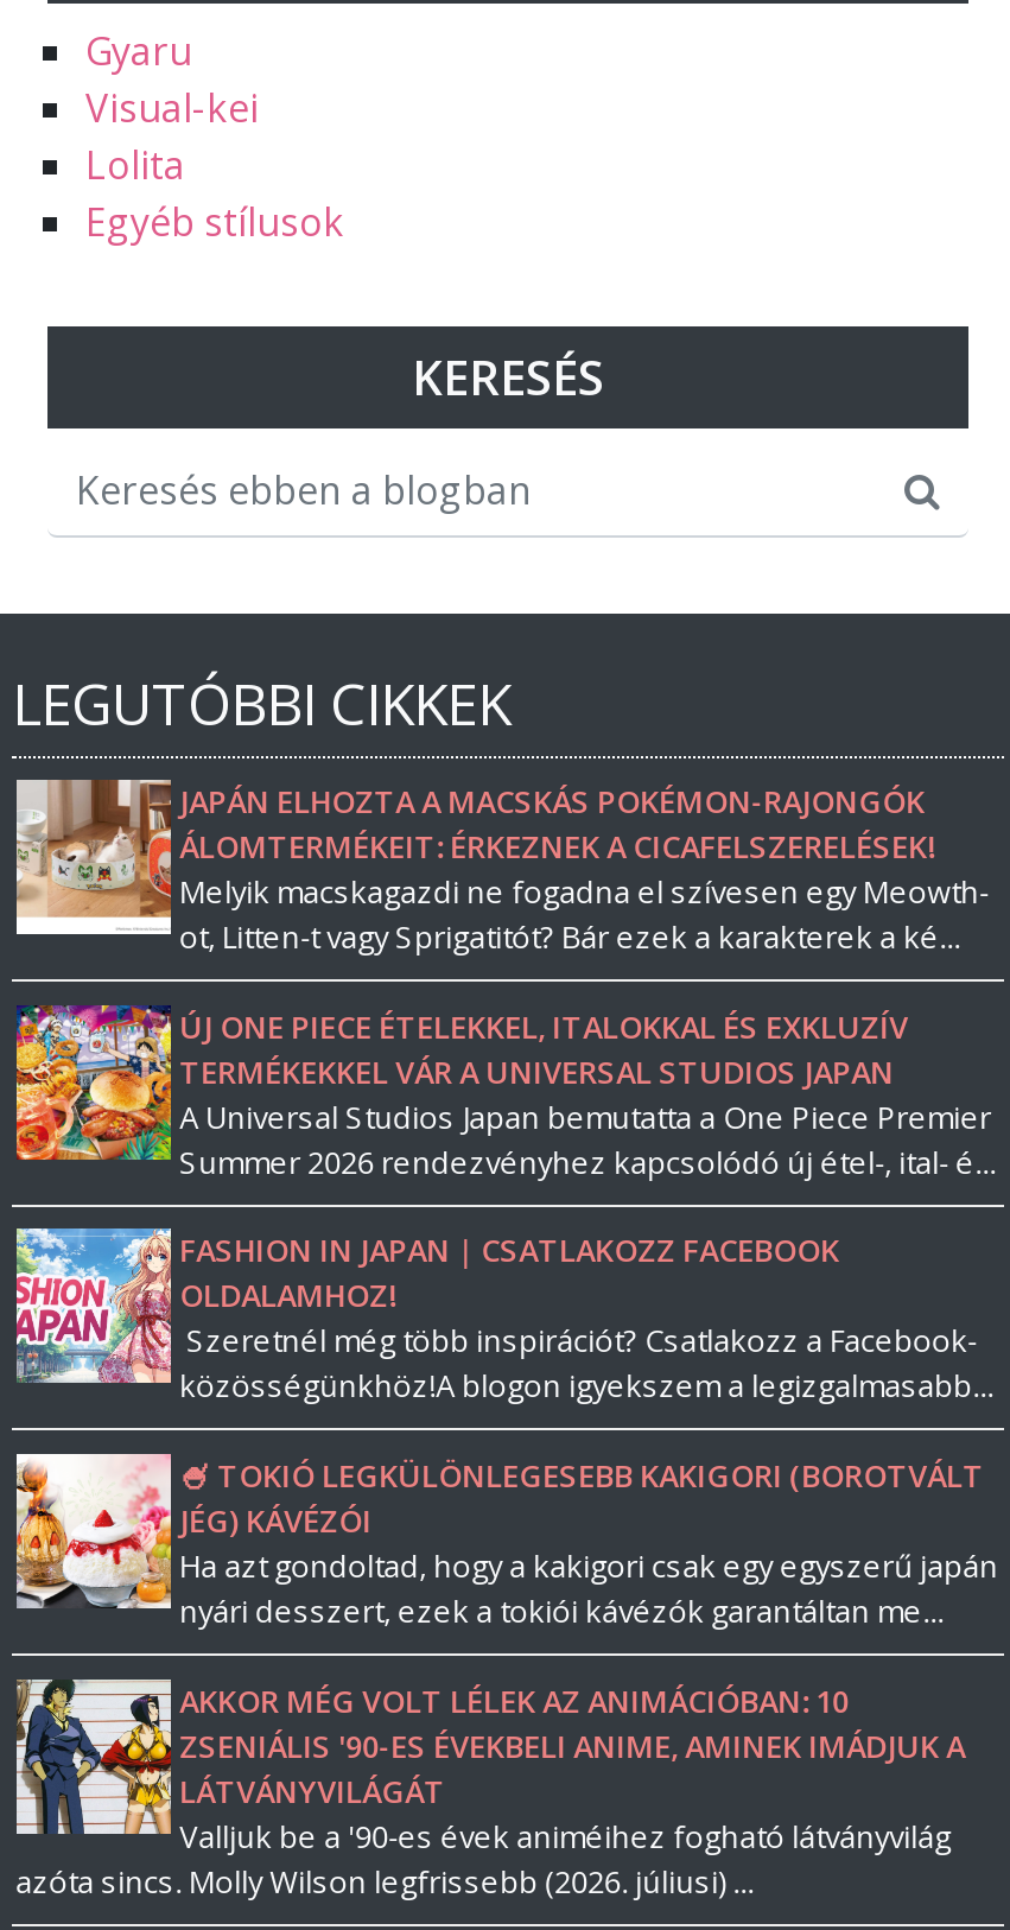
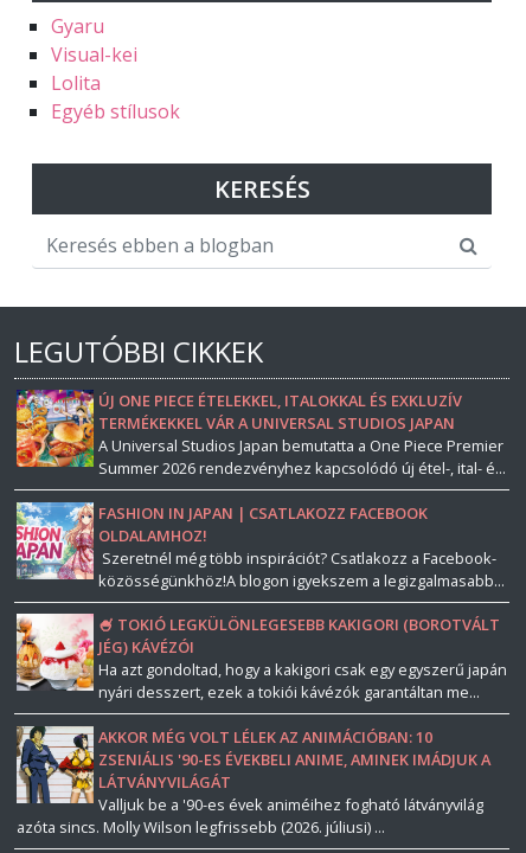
- [image]
- JAPÁN ELHOZTA A MACSKÁS POKÉMON-RAJONGÓK
- ÁLOMTERMÉKEIT: ÉRKEZNEK A CICAFELSZERELÉSEK!
- Melyik macskagazdi ne fogadna el szívesen egy Meowth-
- ot, Litten-t vagy Sprigatitót? Bár ezek a karakterek a ké...
